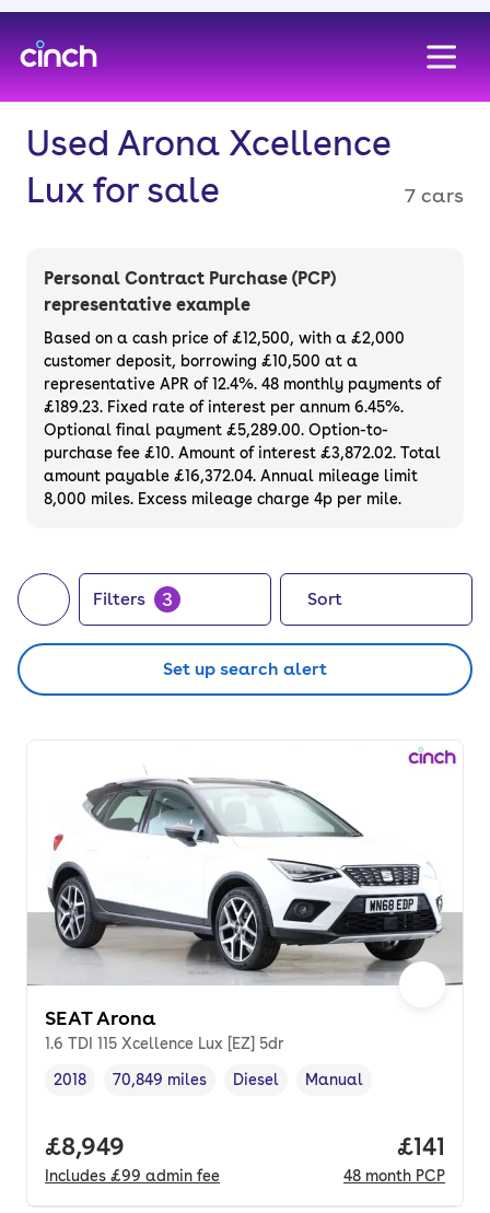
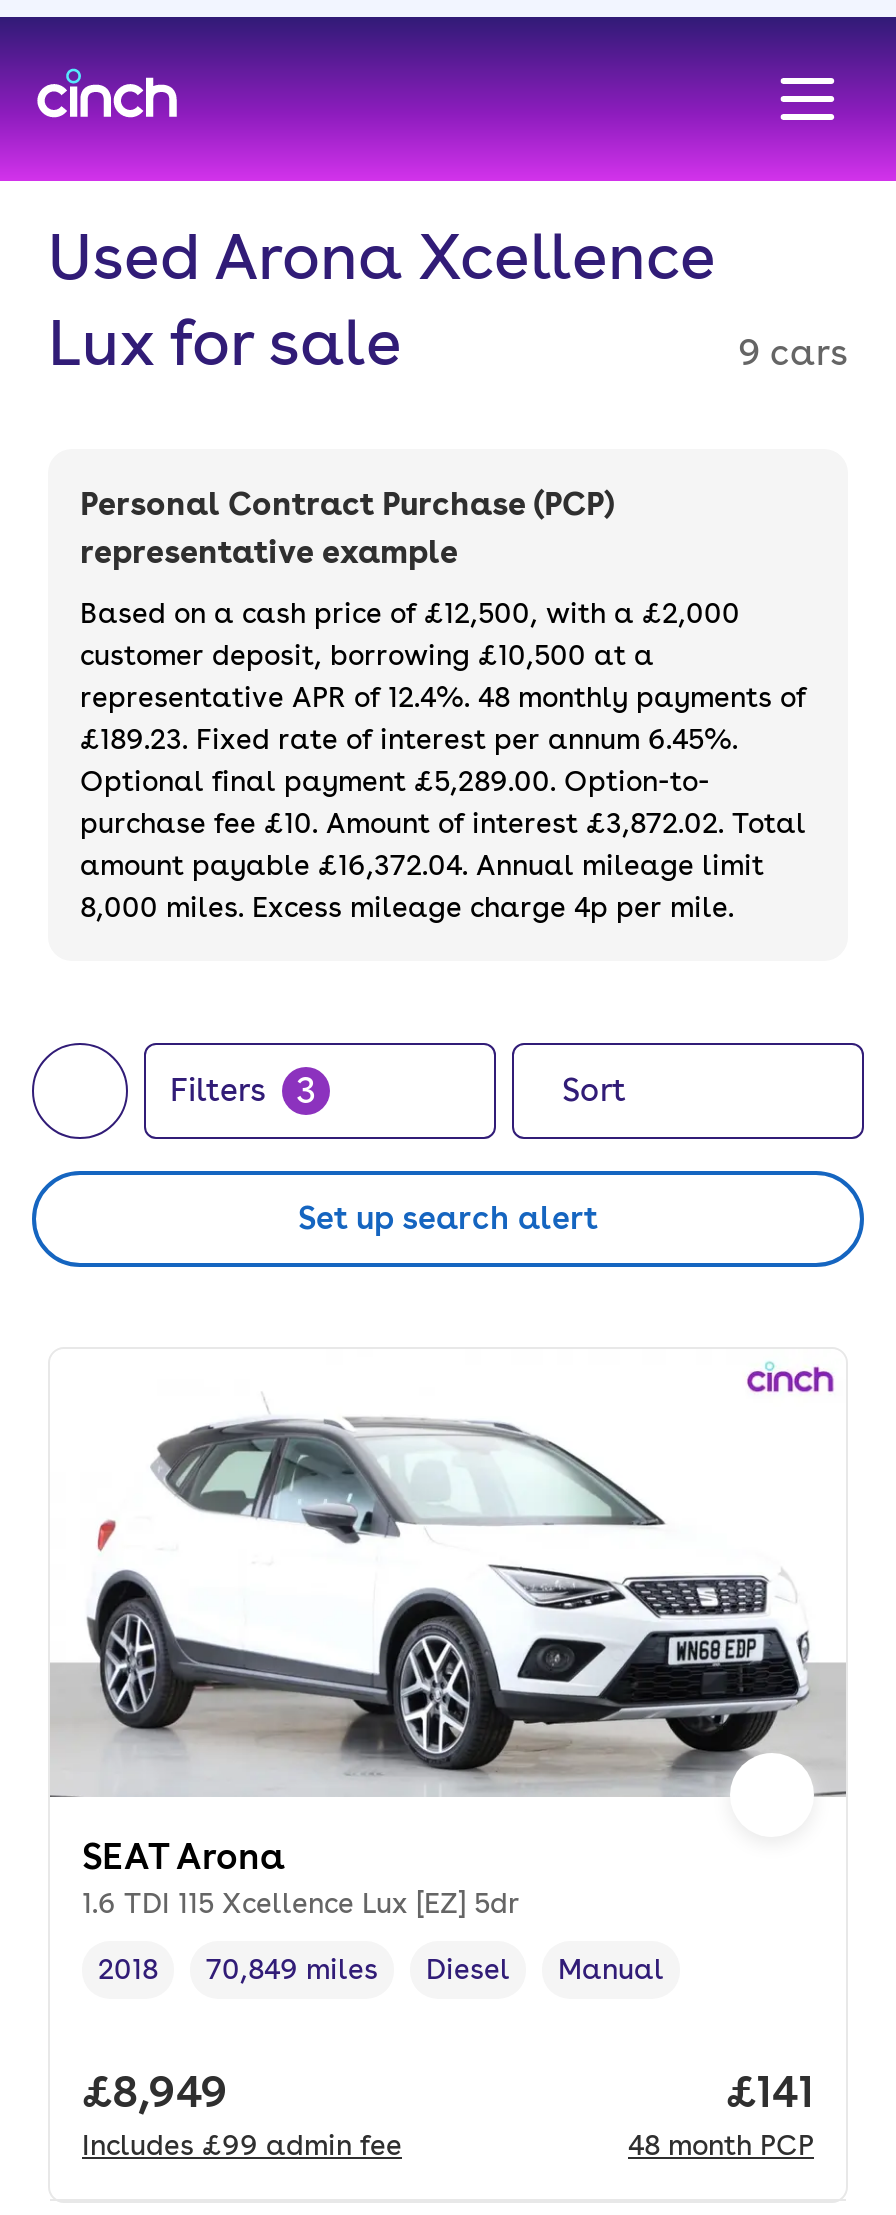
- 7 cars
+ 9 cars
